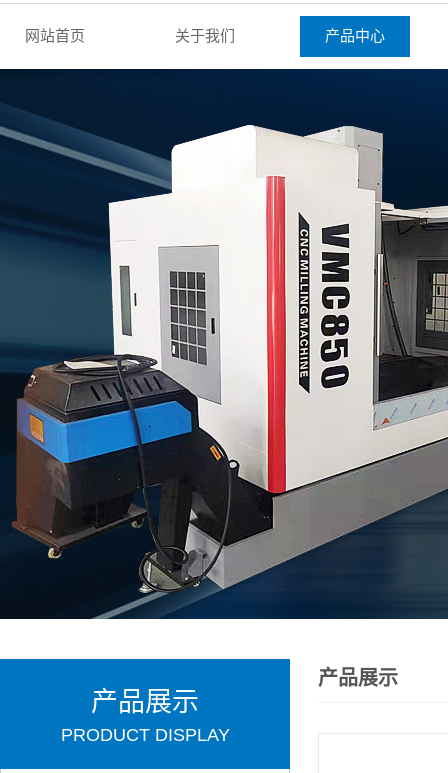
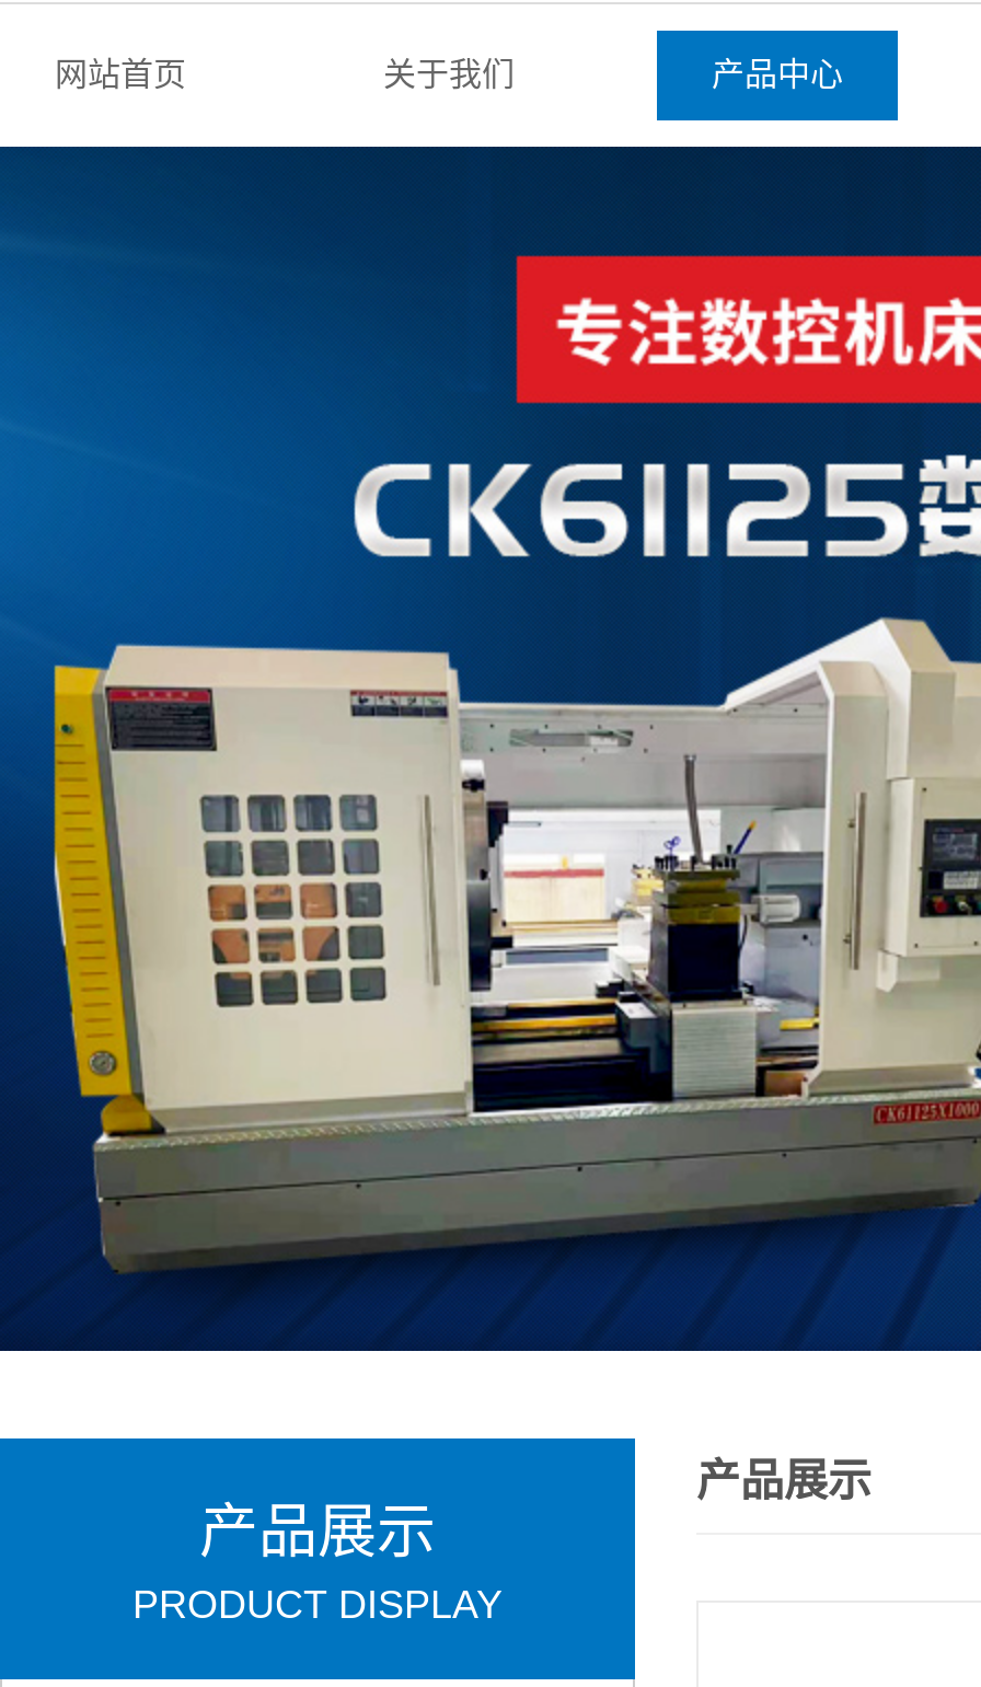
- [image]
+ [image]
